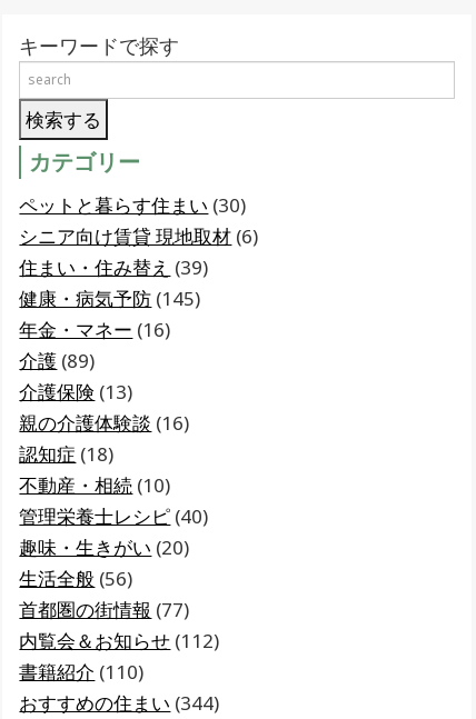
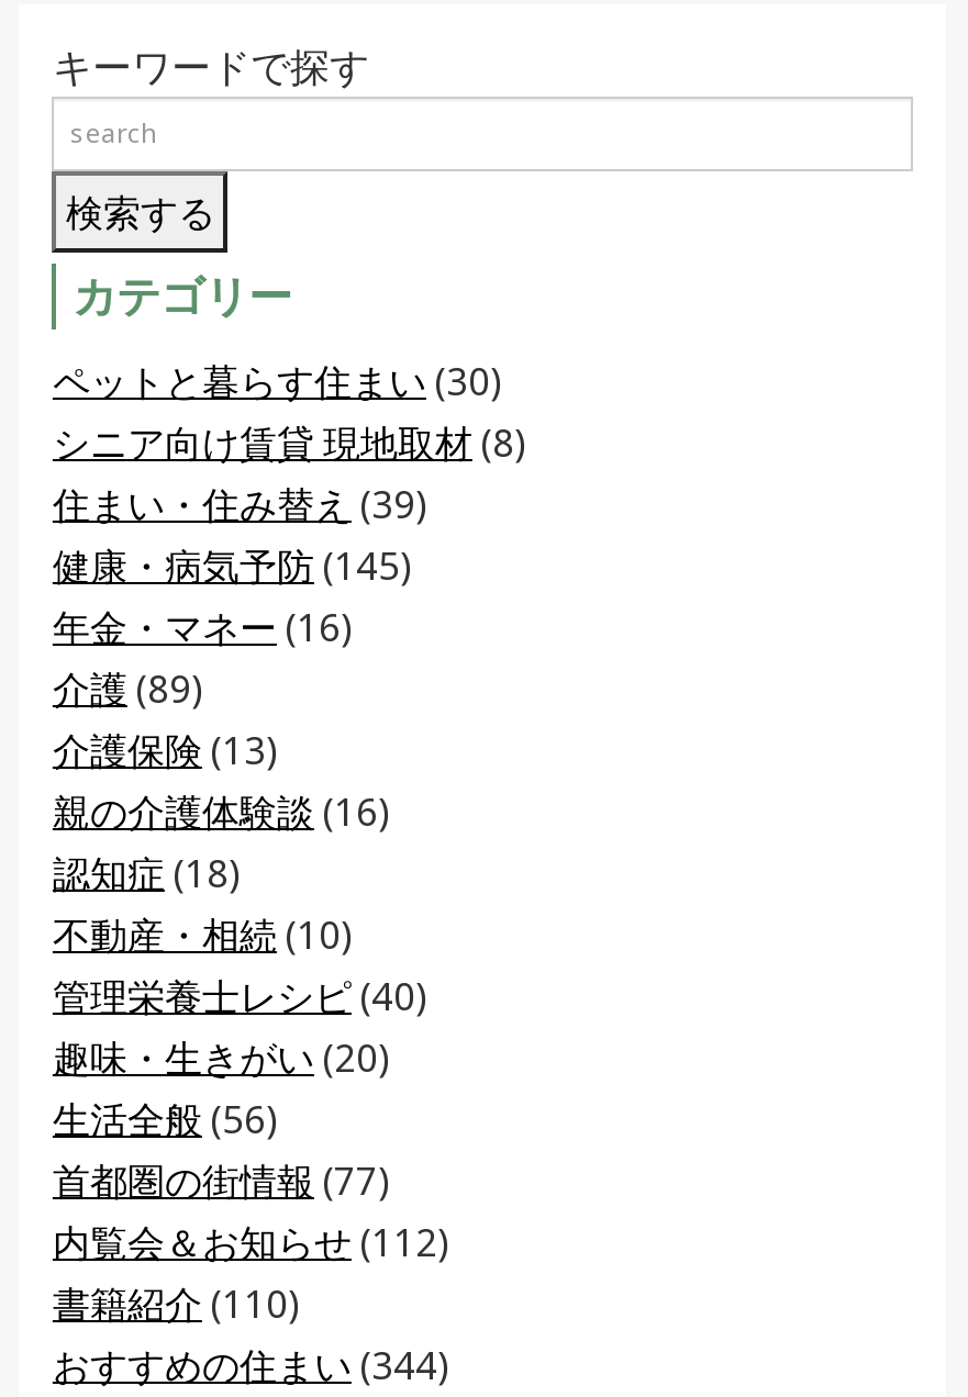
- シニア向け賃貸 現地取材(6)
+ シニア向け賃貸 現地取材(8)
